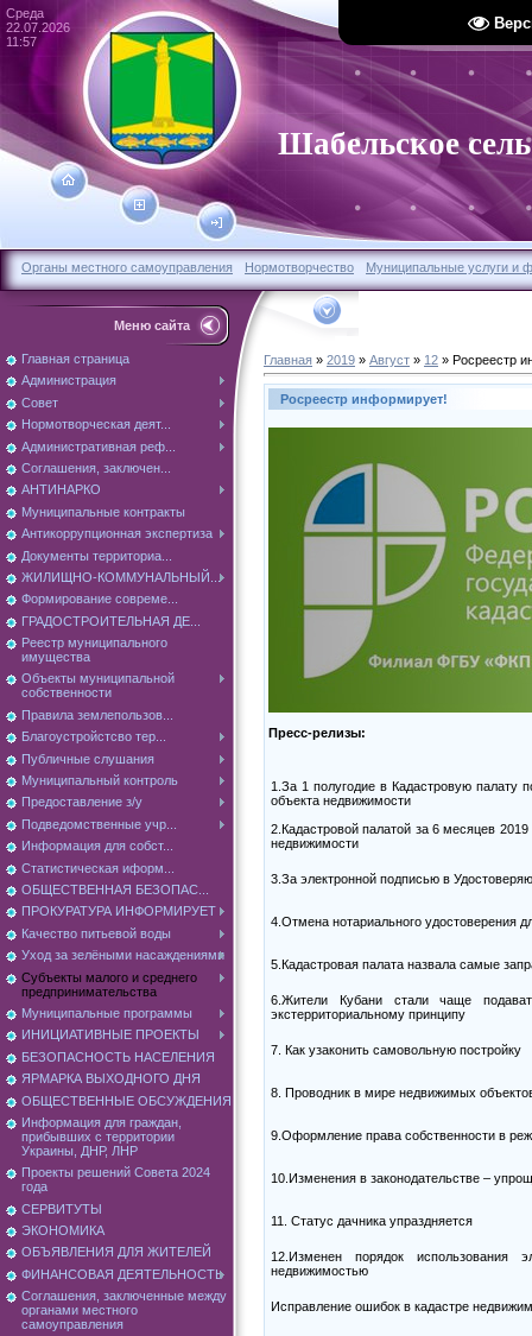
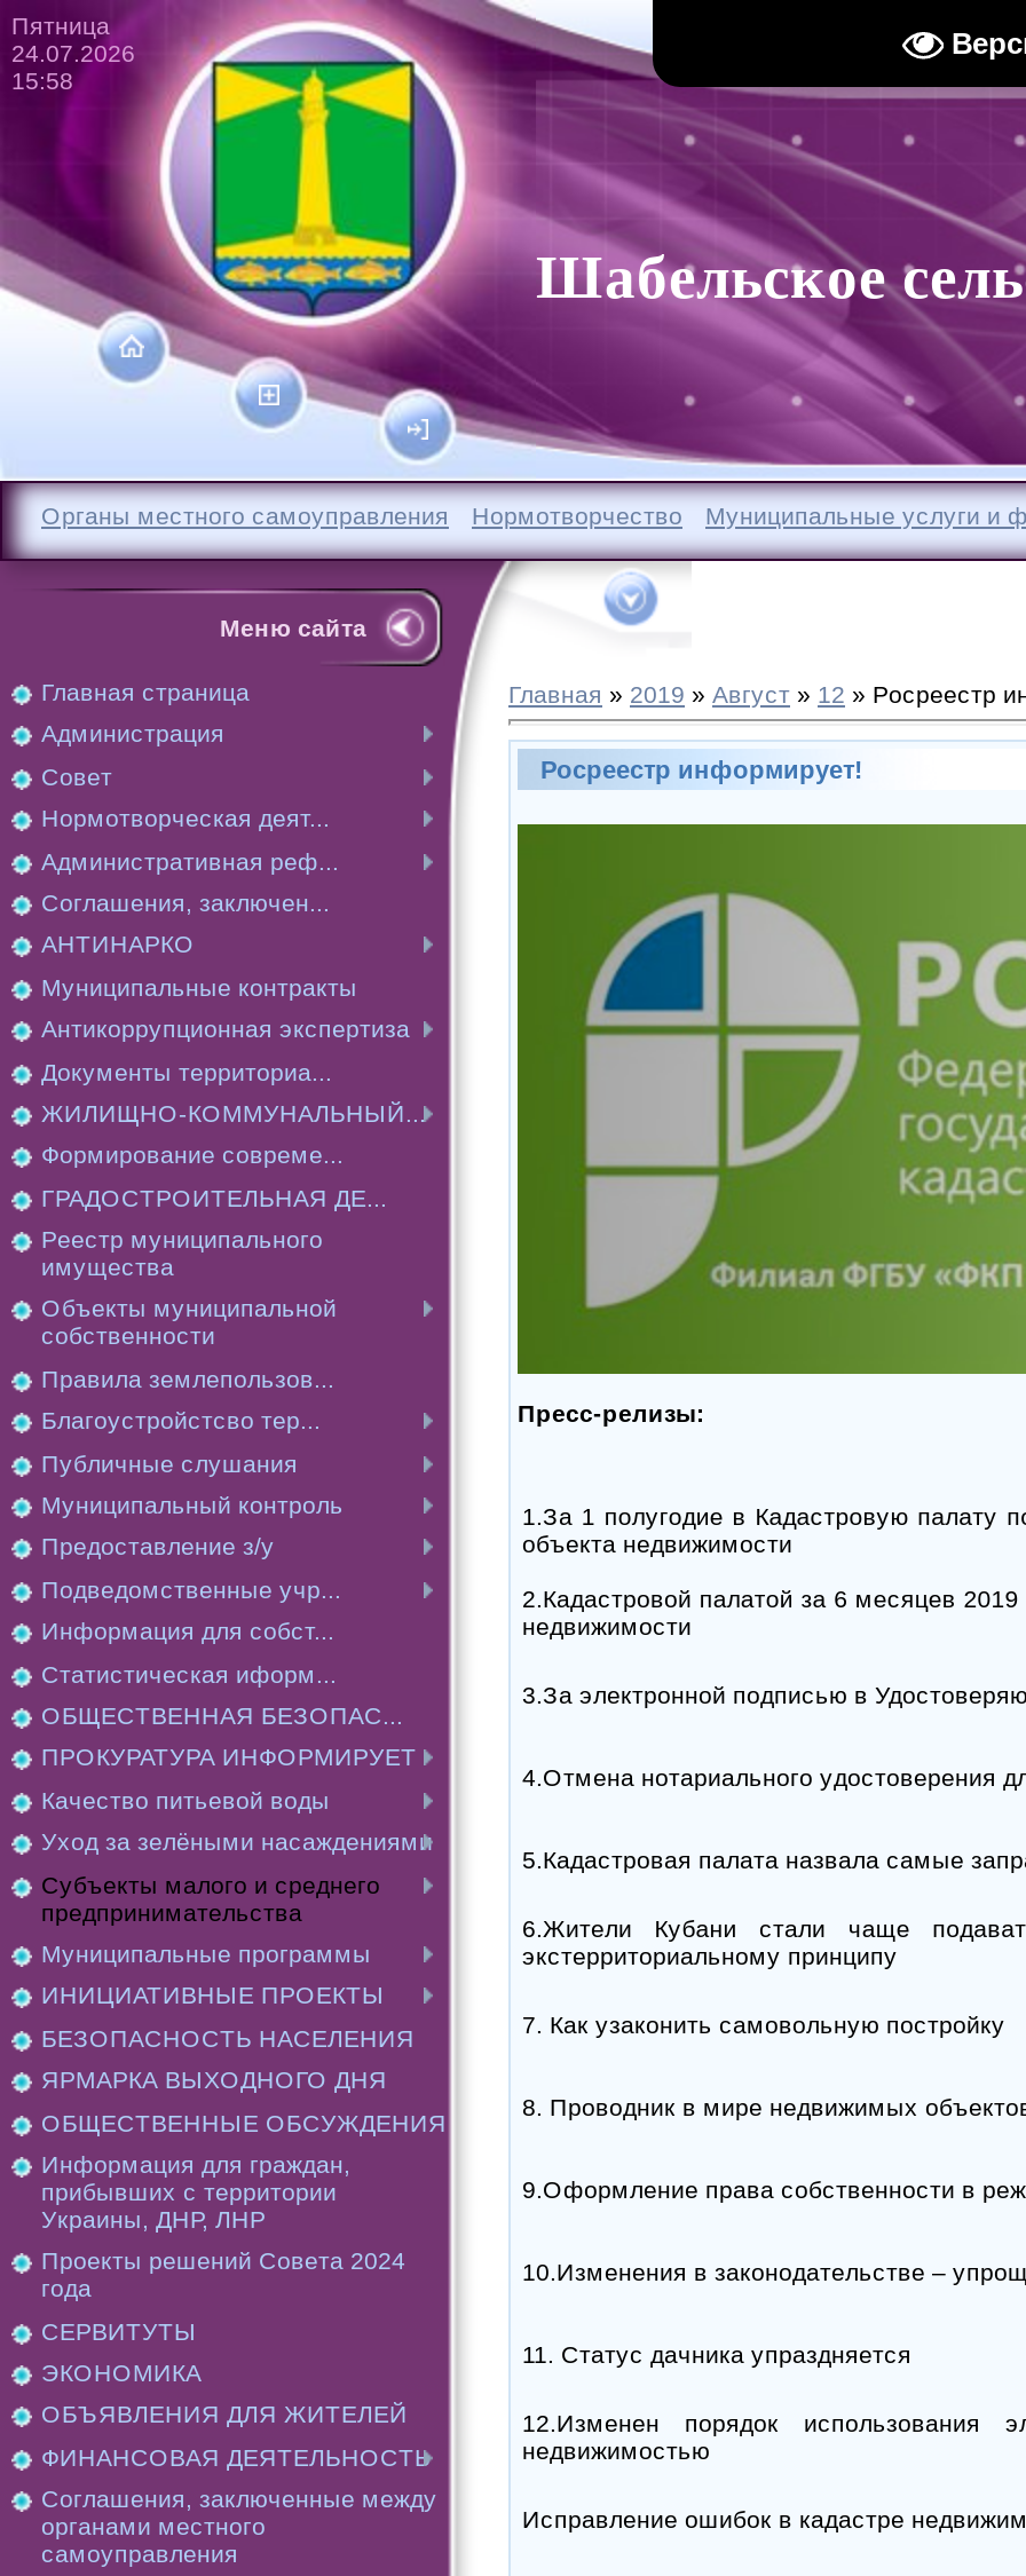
- Среда
- 22.07.2026
- 11:57
+ Пятница
+ 24.07.2026
+ 15:58
